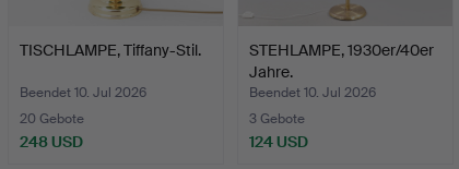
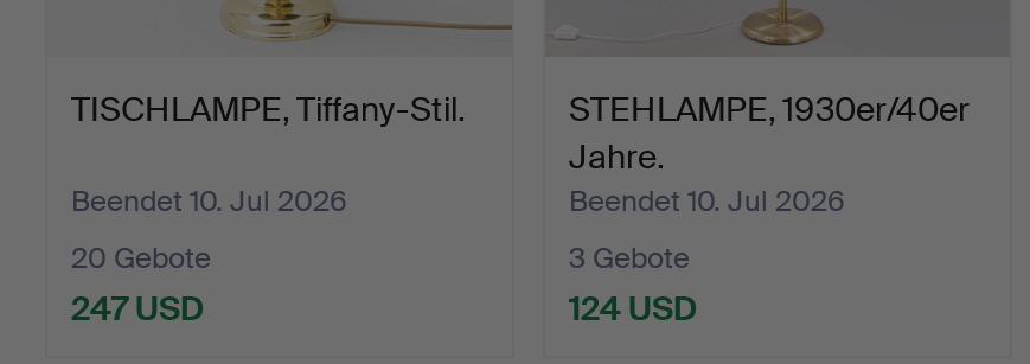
- 248 USD
+ 247 USD
